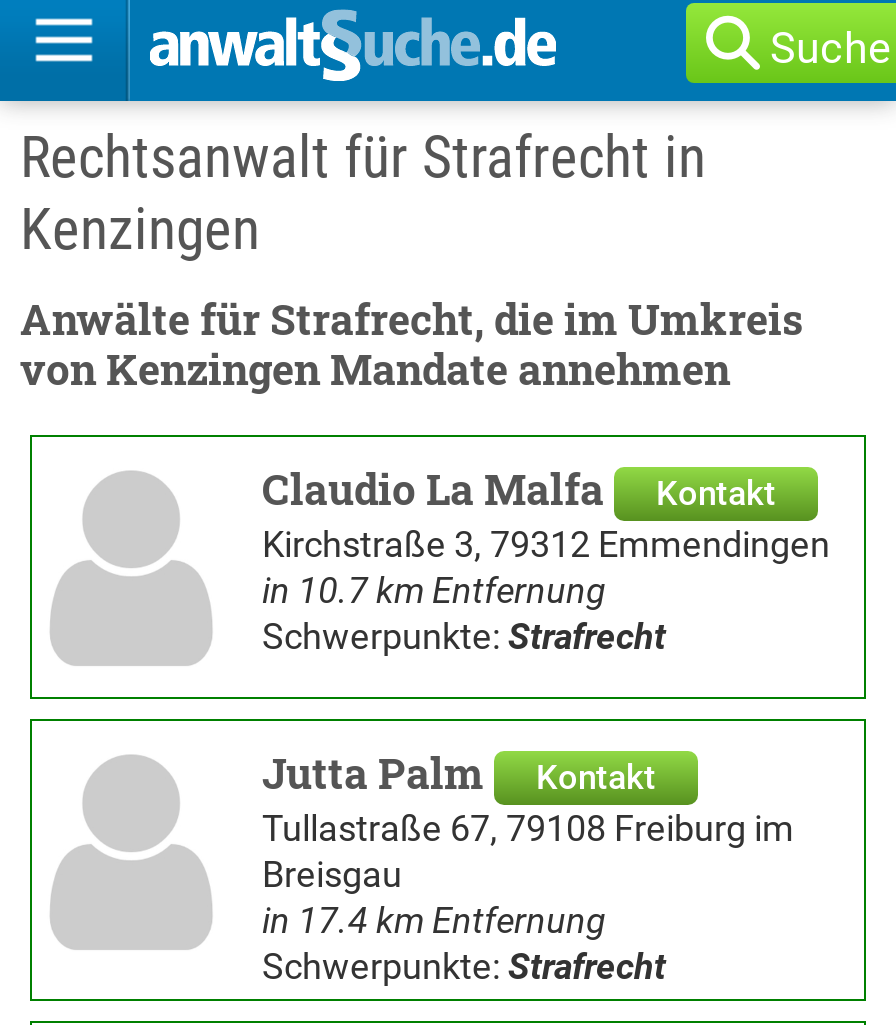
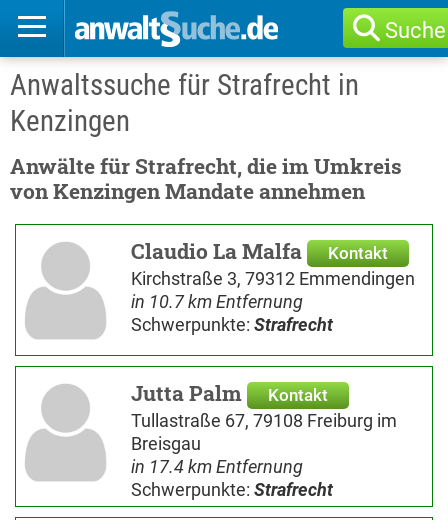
- Rechtsanwalt für Strafrecht in
+ Anwaltssuche für Strafrecht in
